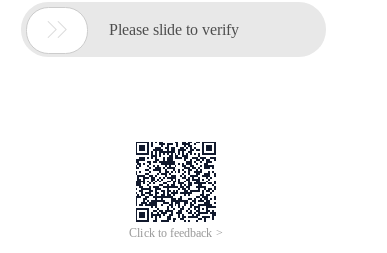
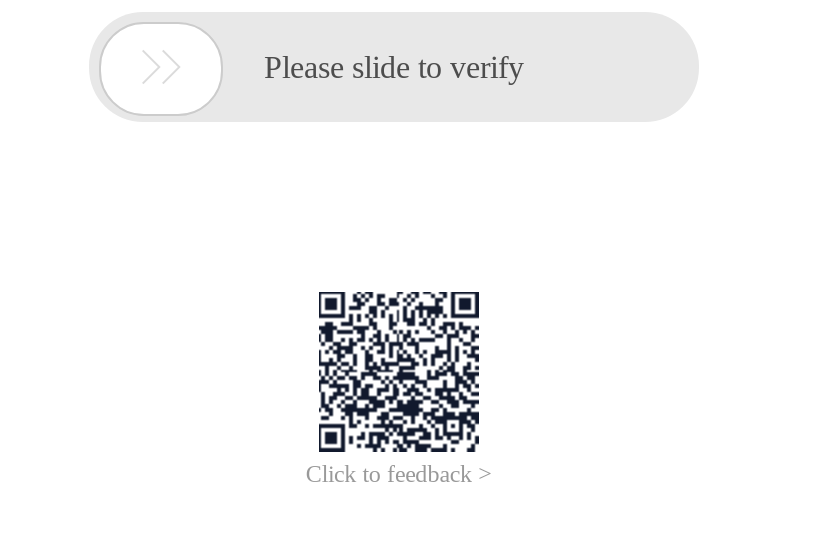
- [image]
+ [image]
